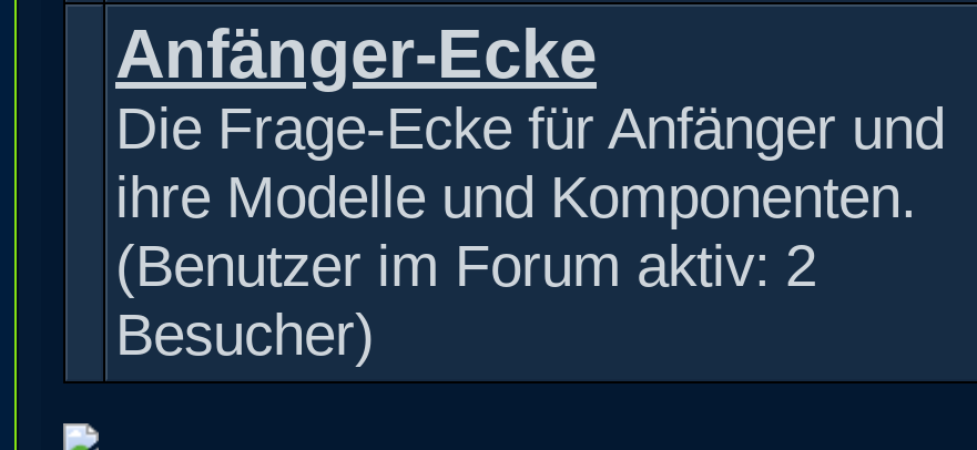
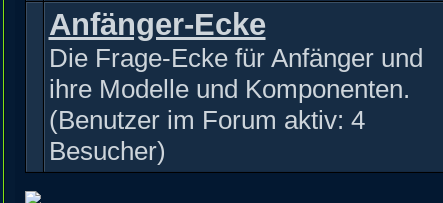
- (Benutzer im Forum aktiv: 2
+ (Benutzer im Forum aktiv: 4
